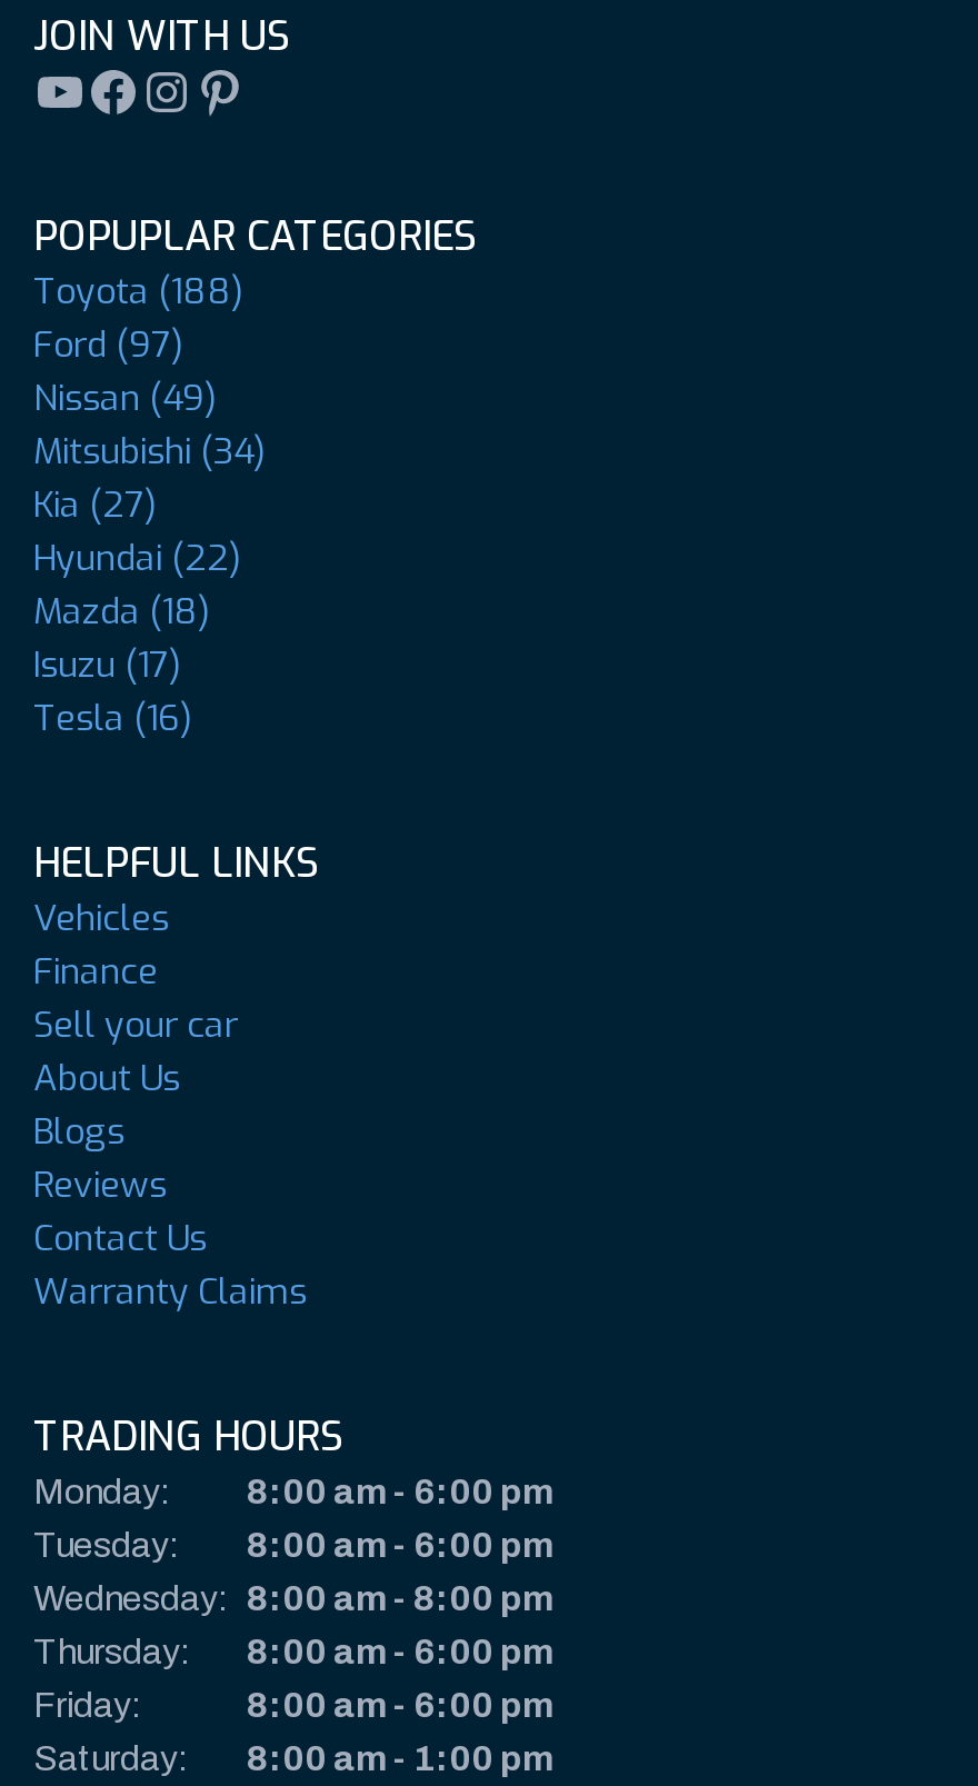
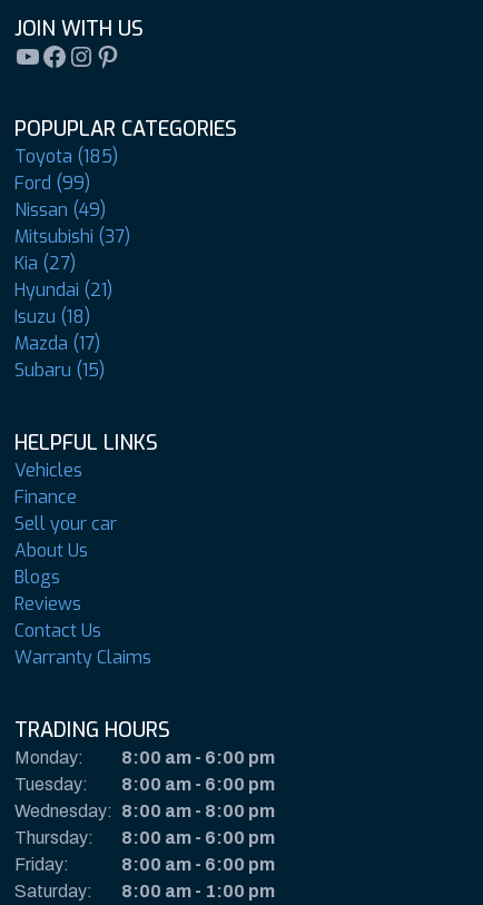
- Toyota (188)
+ Toyota (185)

- Ford (97)
+ Ford (99)

- Mitsubishi (34)
+ Mitsubishi (37)

- Hyundai (22)
- Mazda (18)
- Isuzu (17)
- Tesla (16)
+ Hyundai (21)
+ Isuzu (18)
+ Mazda (17)
+ Subaru (15)
